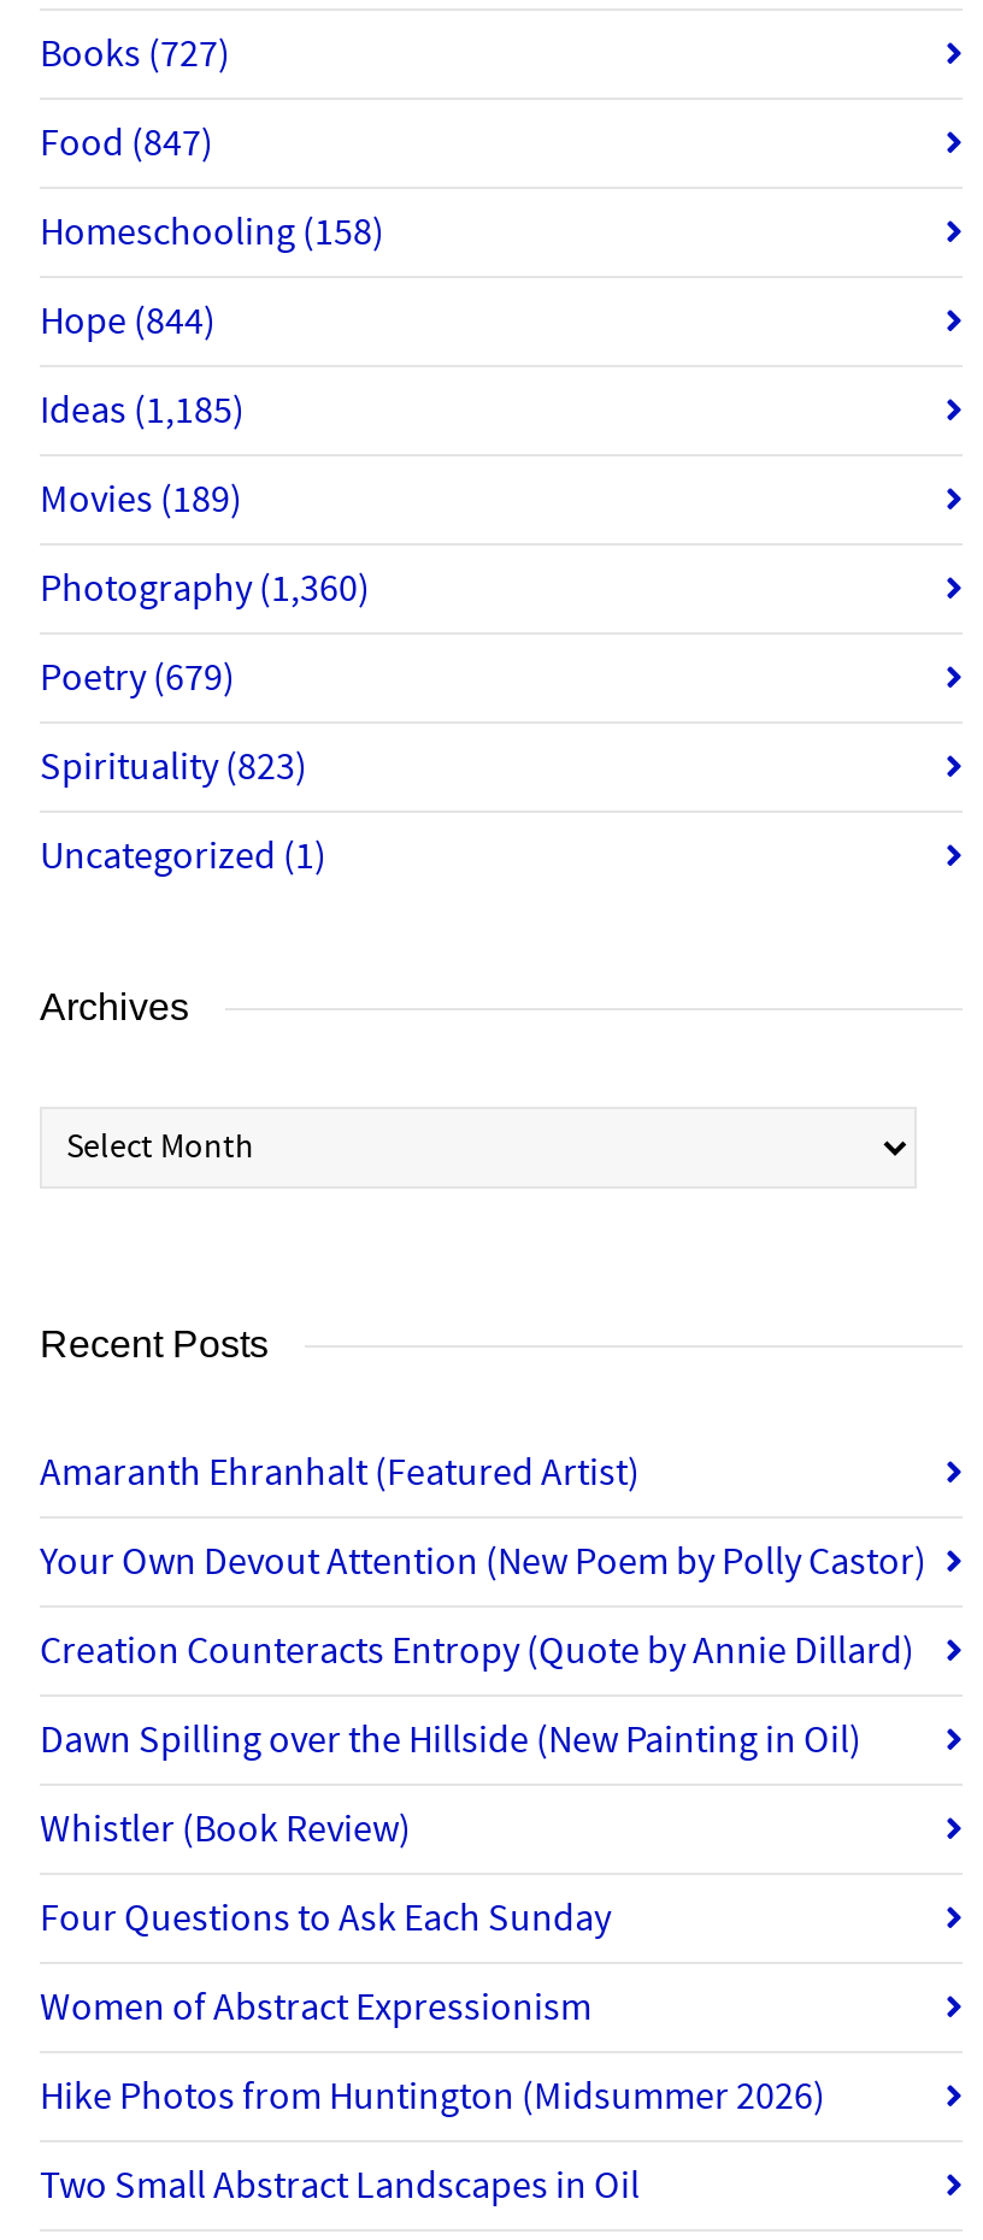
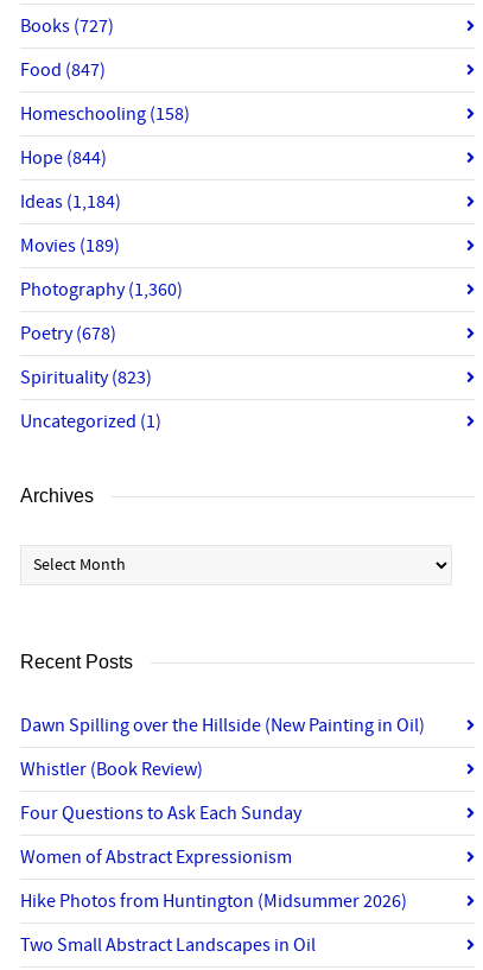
- Ideas (1,185)
+ Ideas (1,184)

- Poetry (679)
+ Poetry (678)

- Amaranth Ehranhalt (Featured Artist)
- Your Own Devout Attention (New Poem by Polly Castor)
- Creation Counteracts Entropy (Quote by Annie Dillard)
